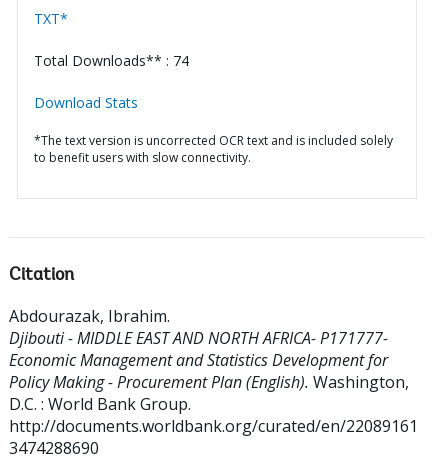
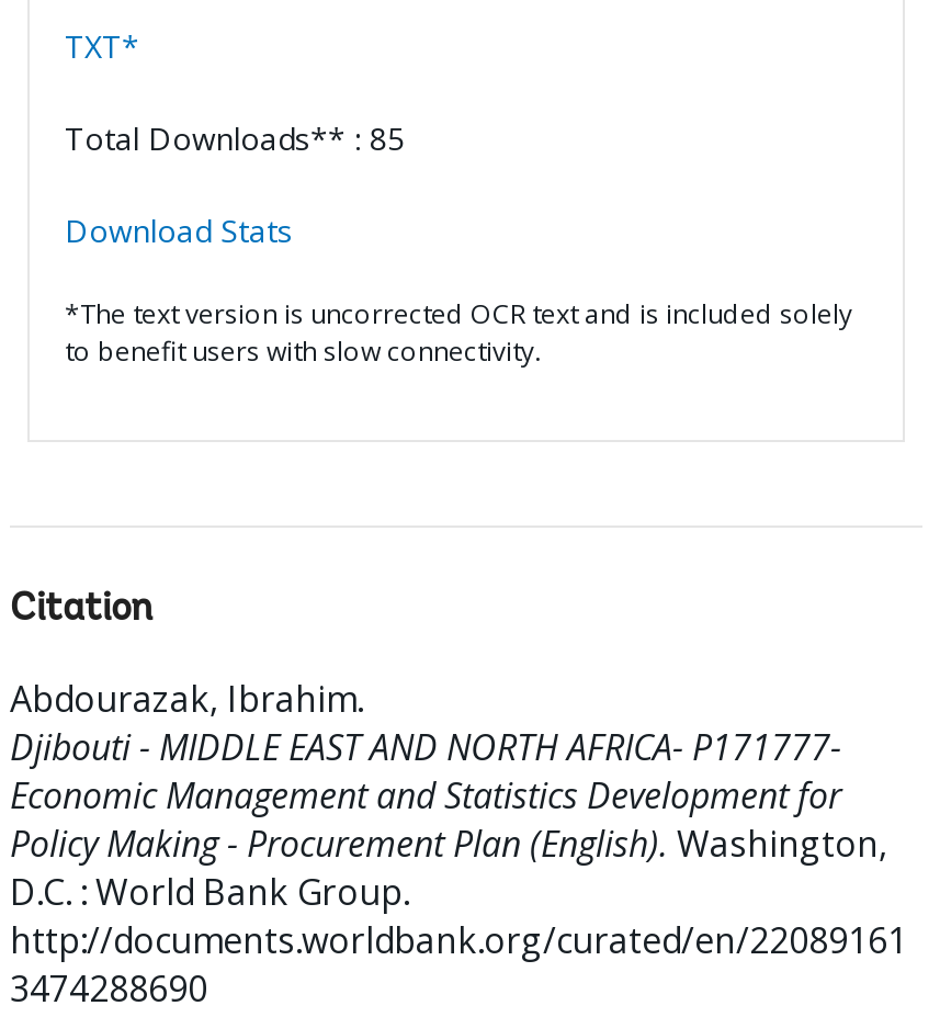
- Total Downloads** : 74
+ Total Downloads** : 85
